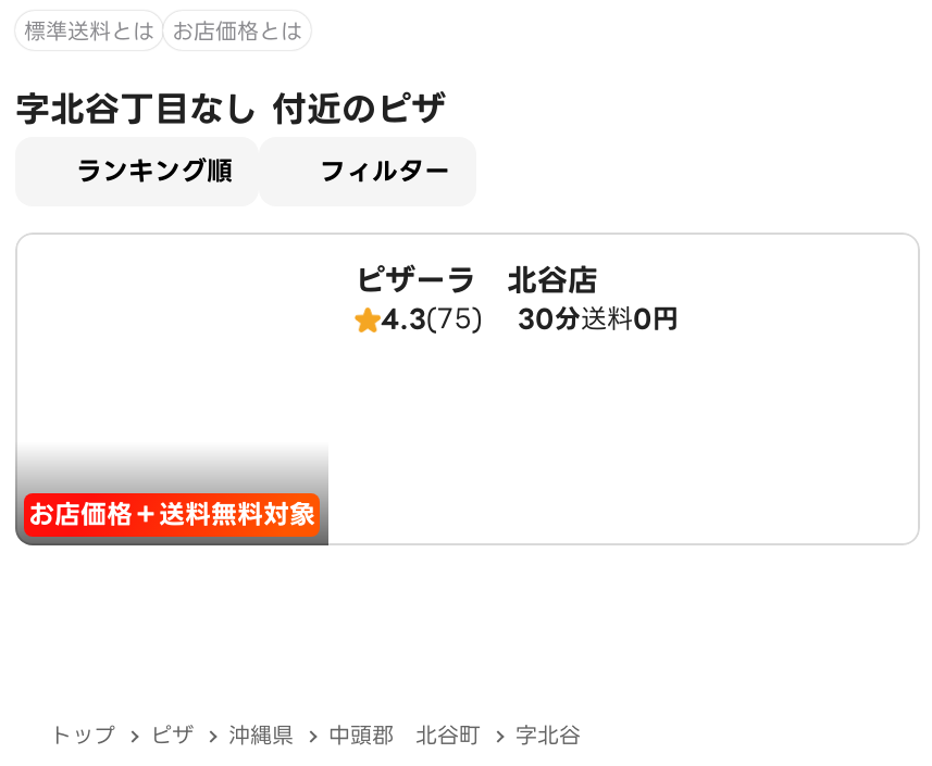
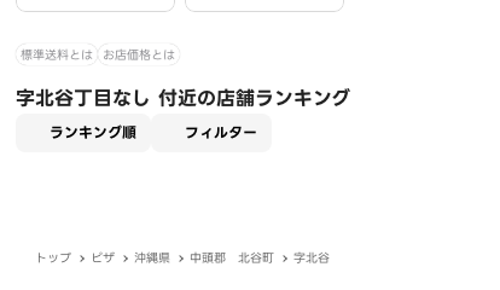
- 字北谷丁目なし 付近のピザ
+ 字北谷丁目なし 付近の店舗ランキング

- ピザーラ 北谷店
- 4.3(75)
- 30分送料0円

- お店価格＋送料無料対象
